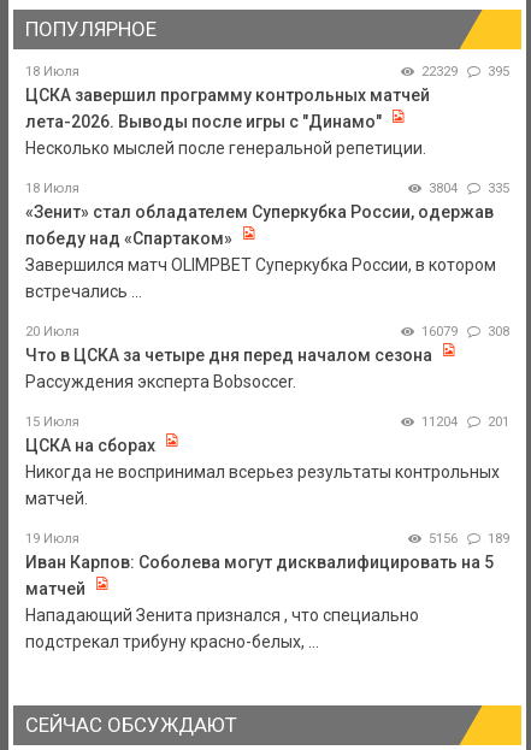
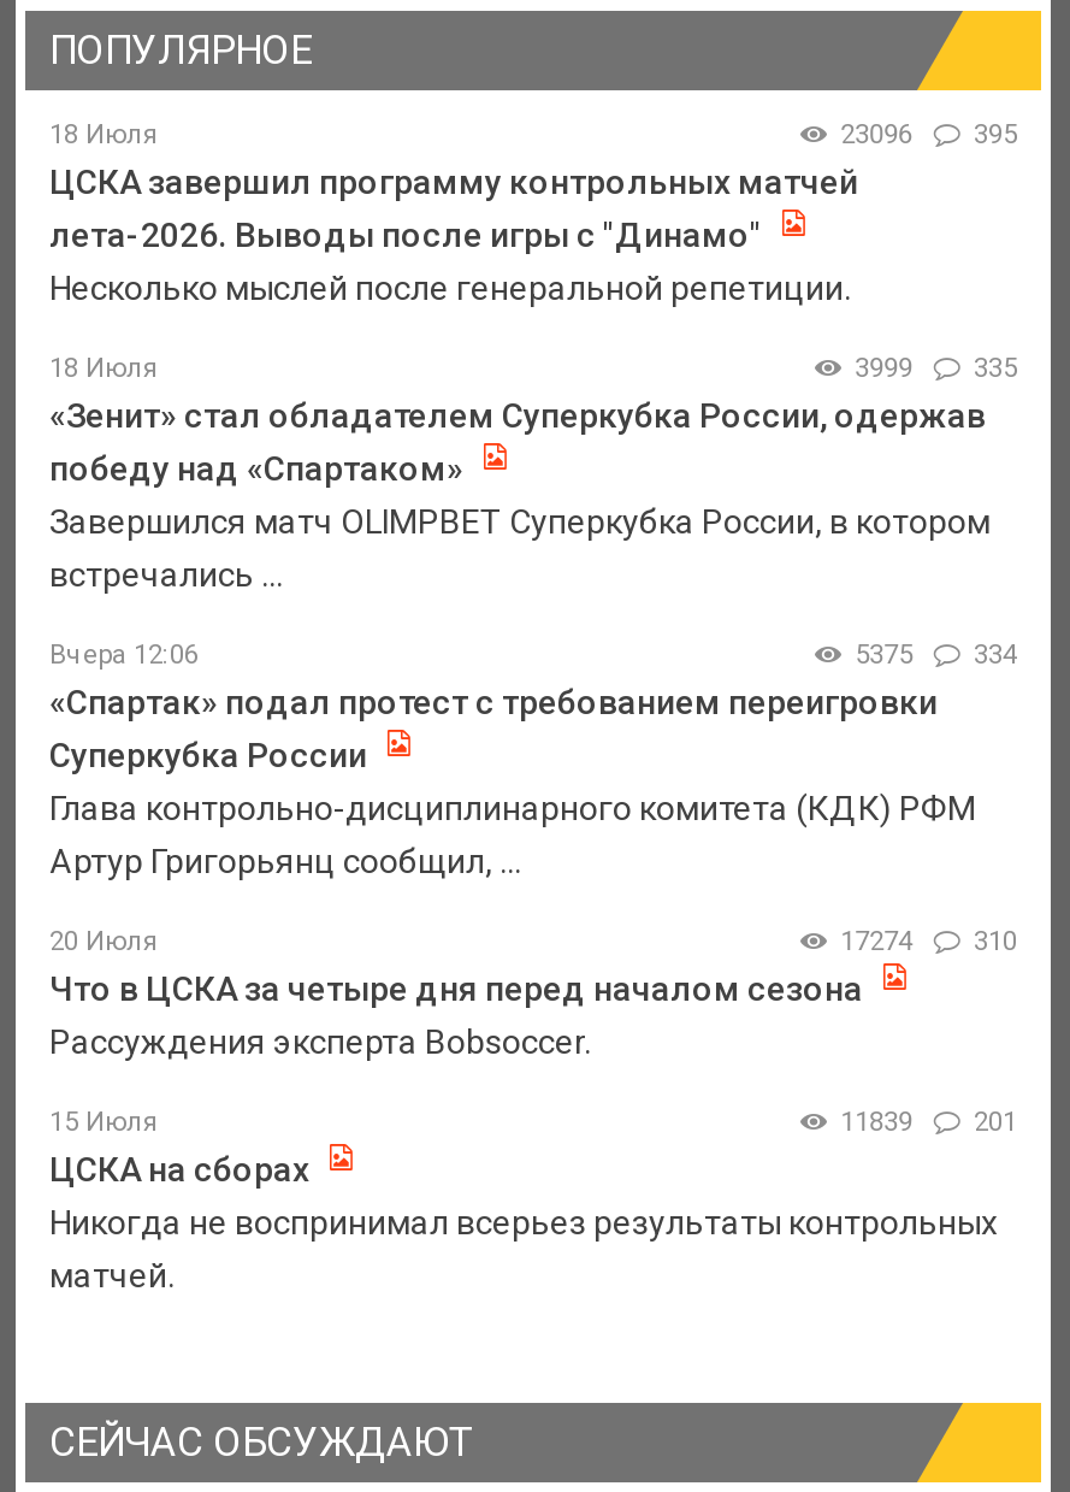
- 22329 395
+ 23096 395

- 3804 335
+ 3999 335

+ Вчера 12:06
+ 5375
+ 334
+ «Спартак» подал протест с требованием переигровки
+ Суперкубка России
+ Глава контрольно-дисциплинарного комитета (КДК) РФМ
+ Артур Григорьянц сообщил, ...

moved down: 20 Июля | Что в ЦСКА за четыре дня перед началом сезона | Рассуждения эксперта Bobsoccer. | 15 Июля | 201 | ЦСКА на сборах | Никогда не воспринимал всерьез результаты контрольных | матчей.

- 16079
+ 17274

- 308
+ 310

- 11204 201
+ 11839 201

- 19 Июля
- 5156
- 189
- Иван Карпов: Соболева могут дисквалифицировать на 5
- матчей
- Нападающий Зенита признался , что специально
- подстрекал трибуну красно-белых, ...
